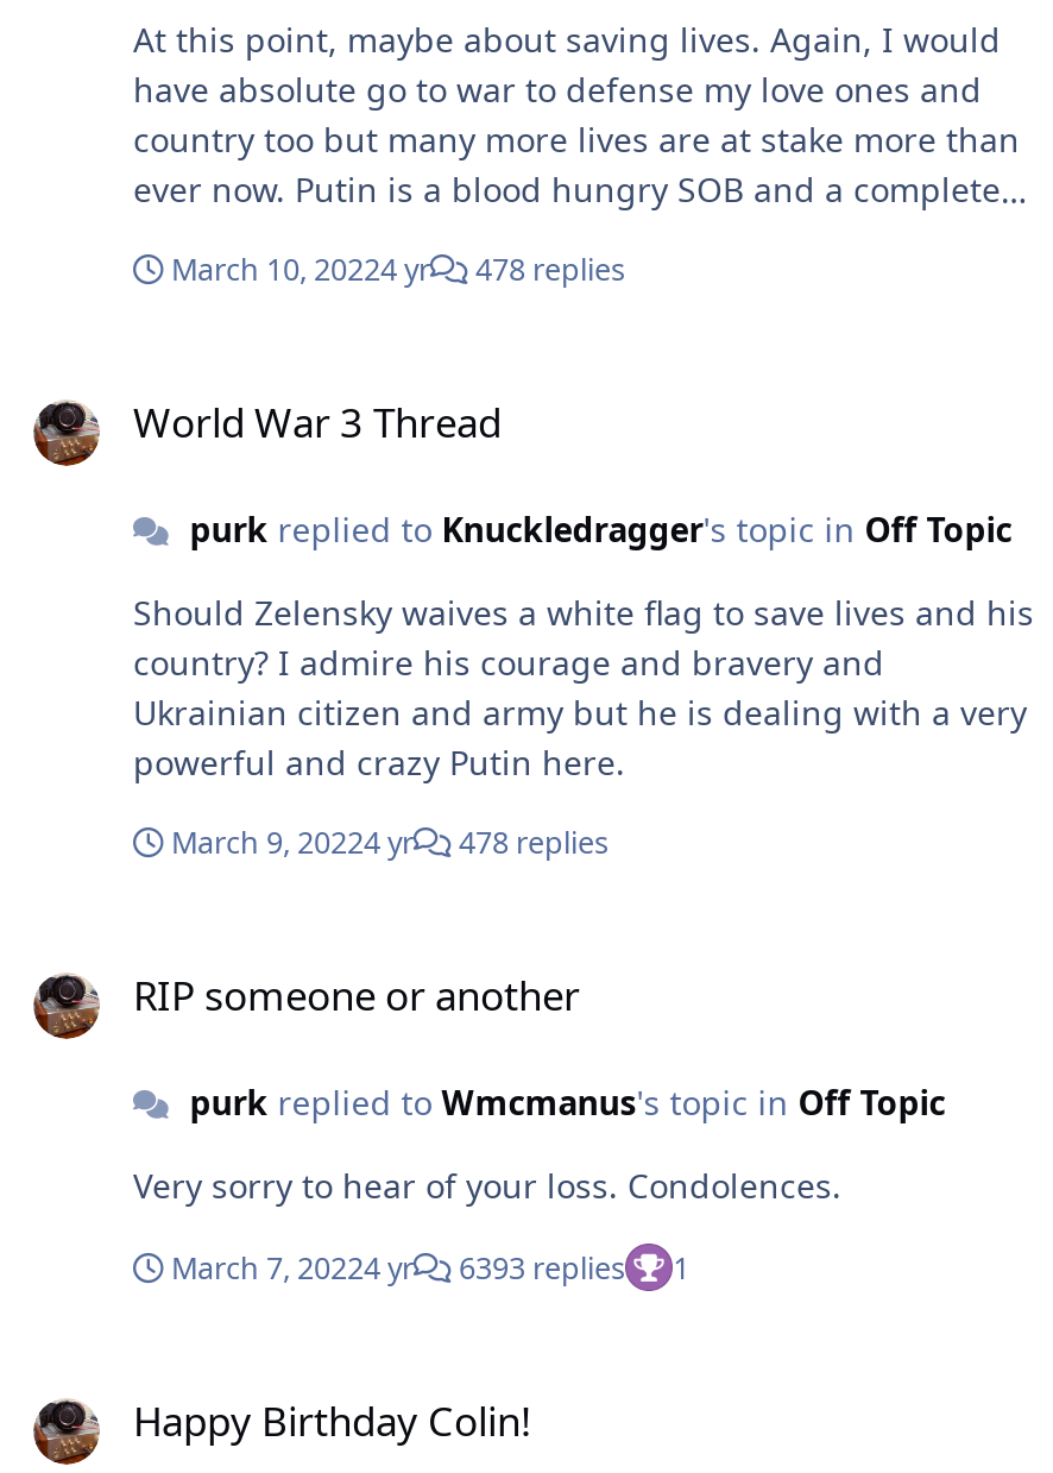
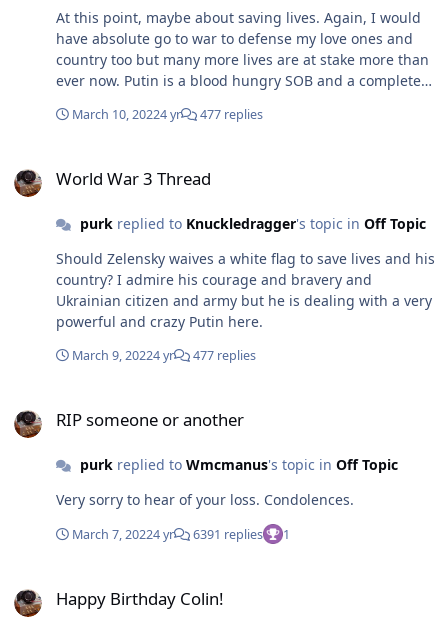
- March 10, 20224 yr 478 replies
+ March 10, 20224 yr 477 replies

- March 9, 20224 yr 478 replies
+ March 9, 20224 yr 477 replies

- 6393 replies
+ 6391 replies
